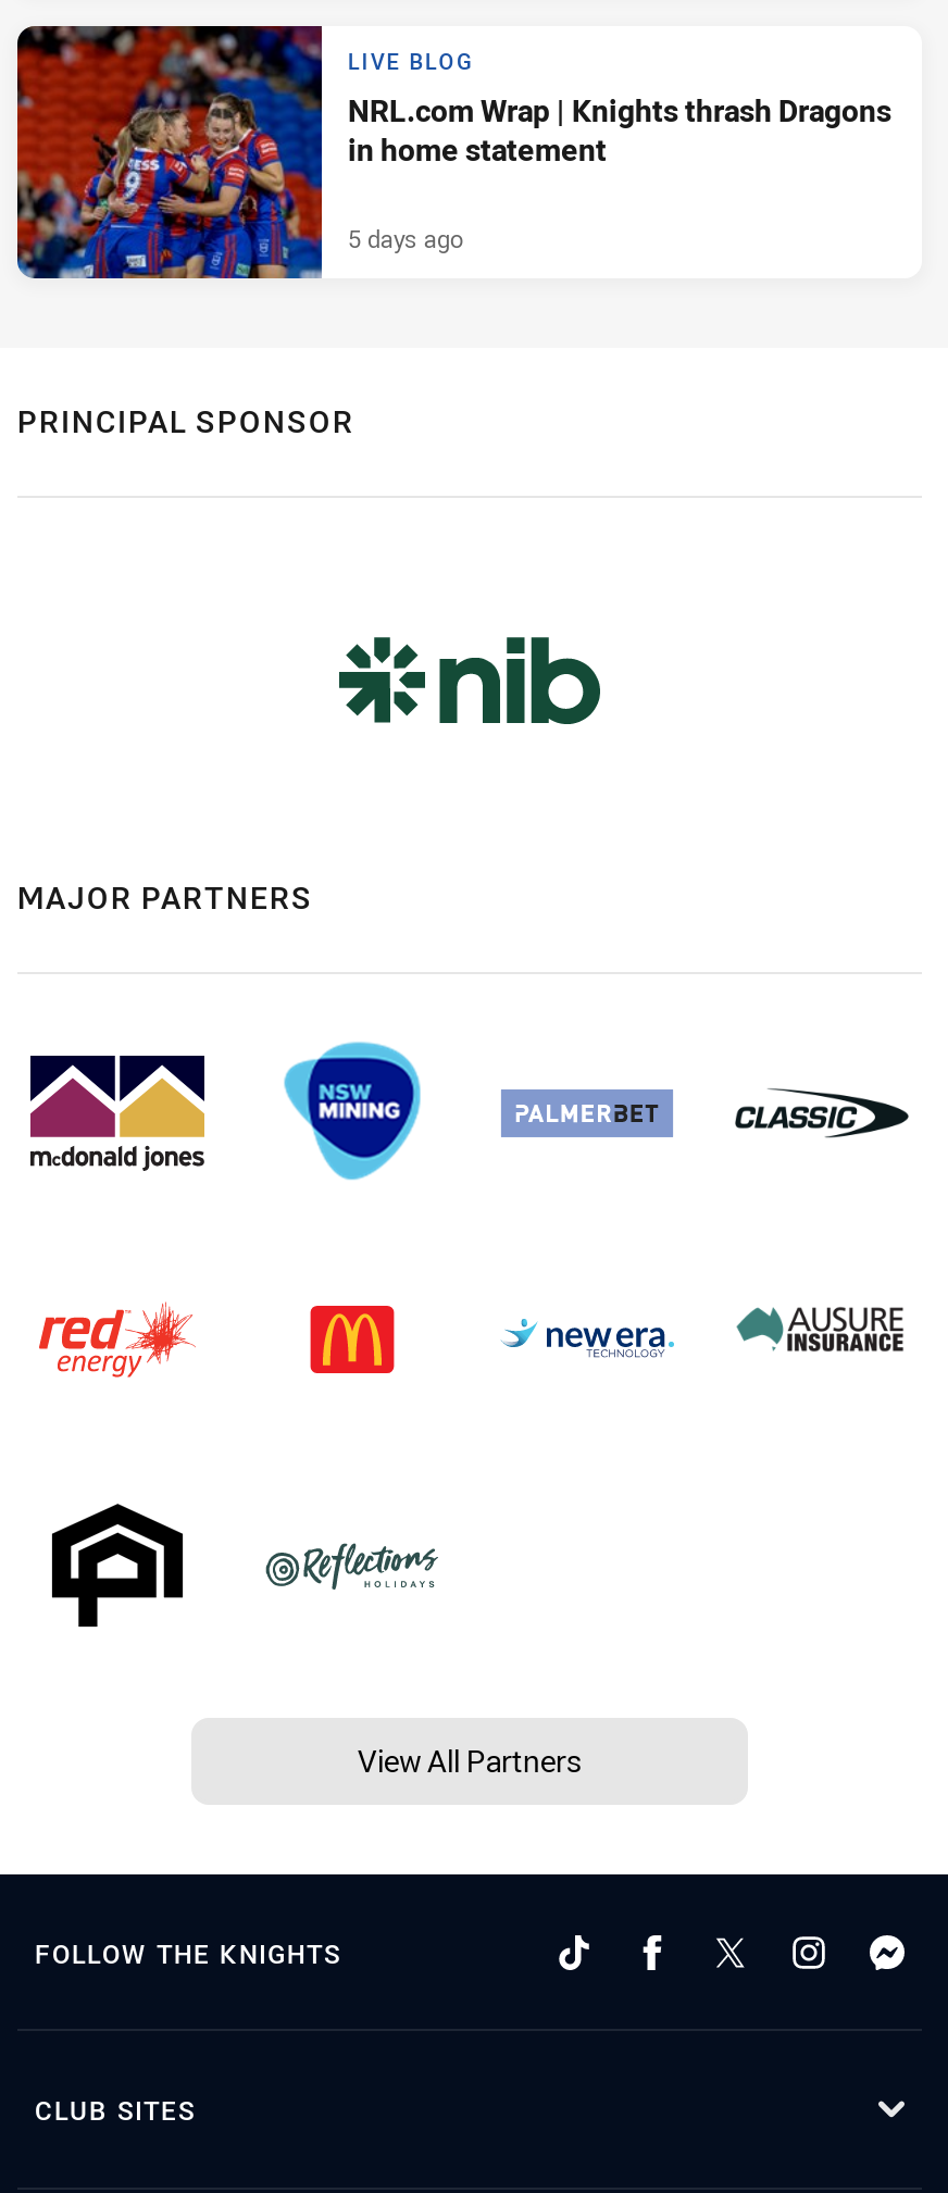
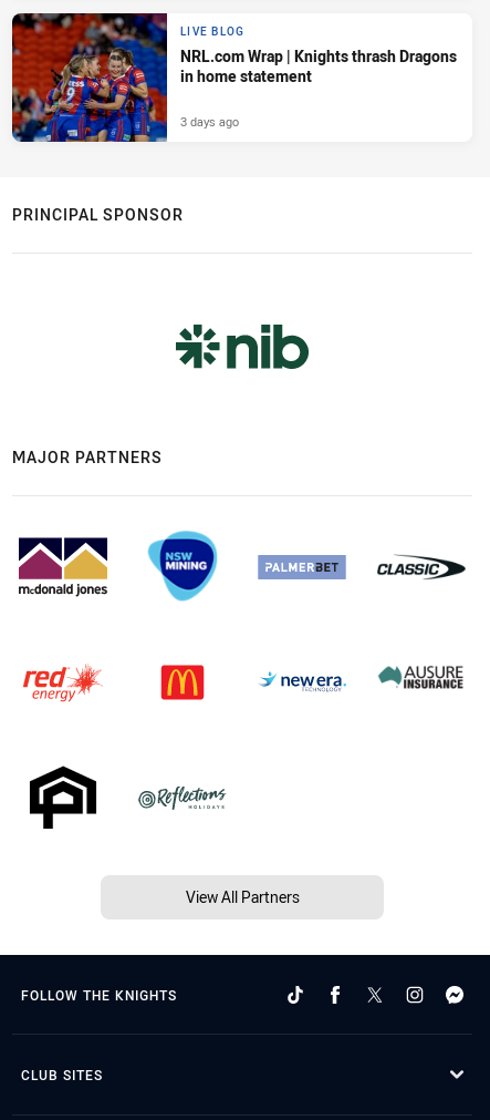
- 5 days ago
+ 3 days ago
